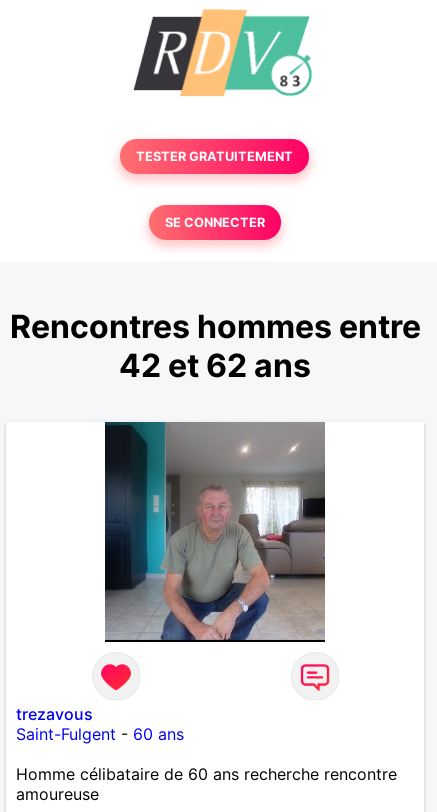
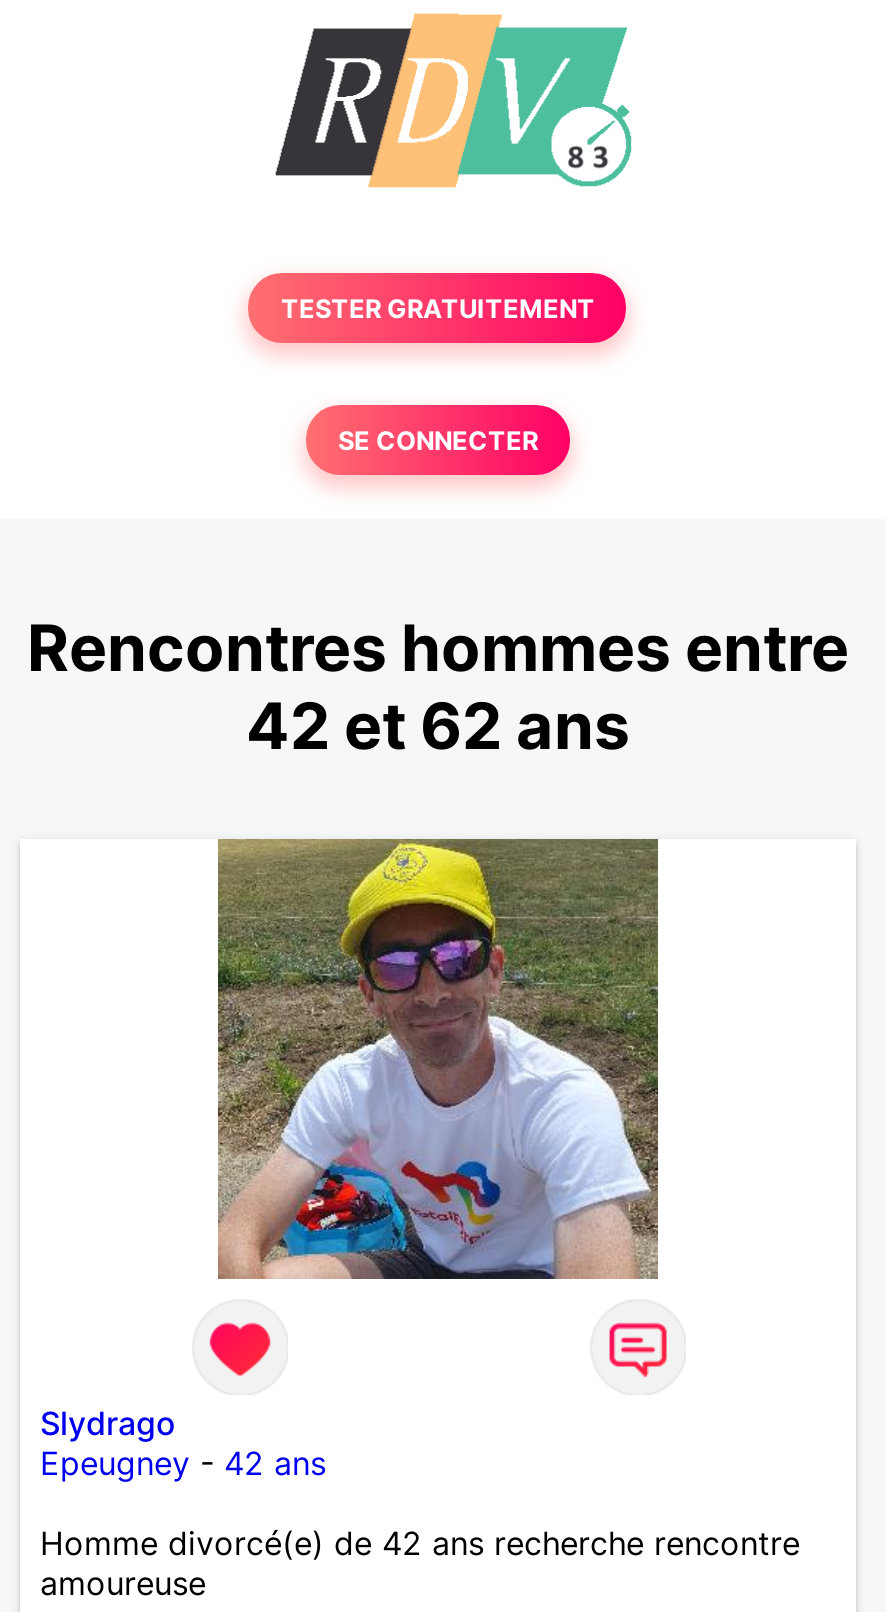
- [image]
+ [image]

- trezavous
- Saint-Fulgent - 60 ans
+ Slydrago
+ Epeugney - 42 ans

- Homme célibataire de 60 ans recherche rencontre
+ Homme divorcé(e) de 42 ans recherche rencontre
